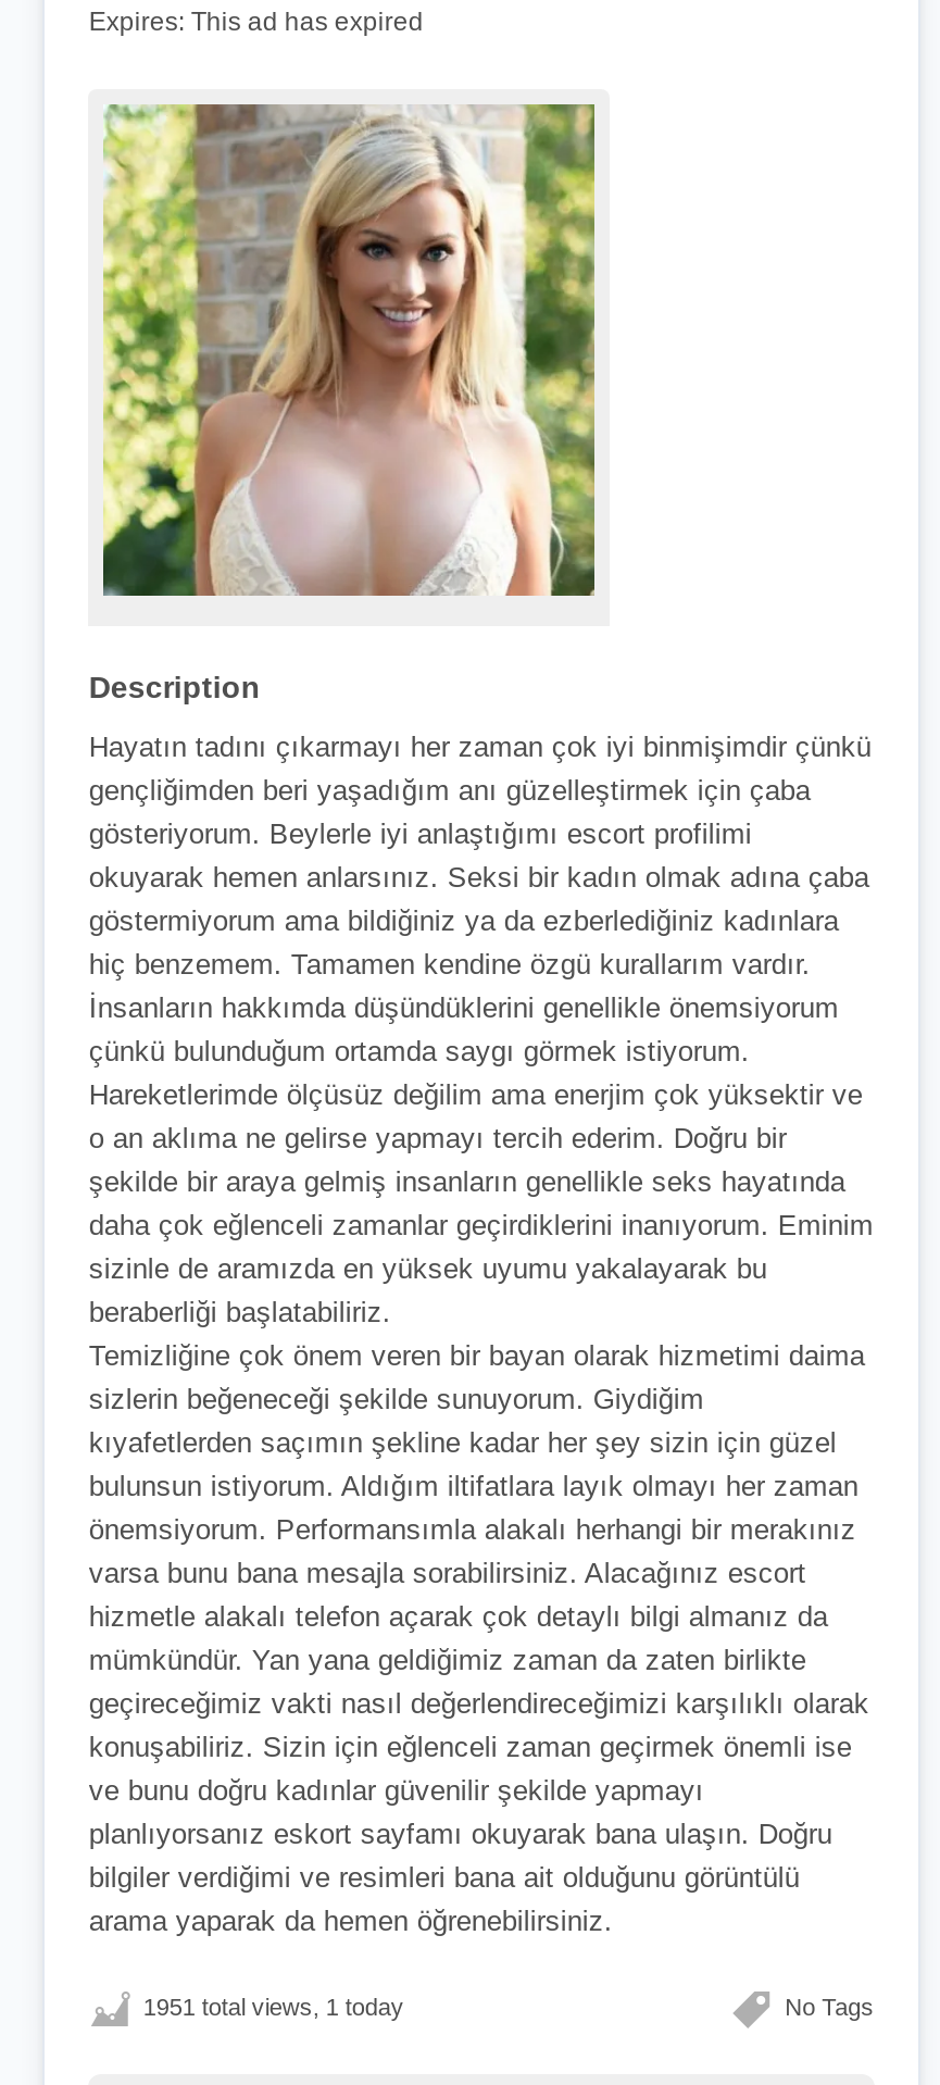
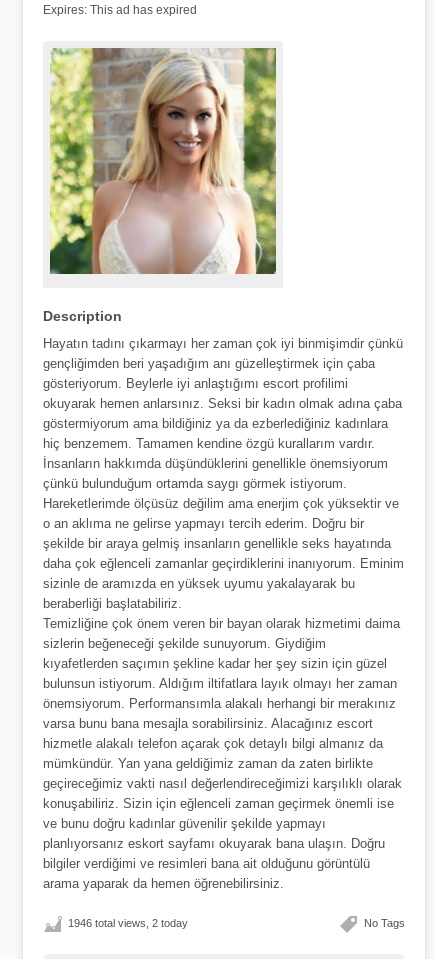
- 1951 total views, 1 today
+ 1946 total views, 2 today
